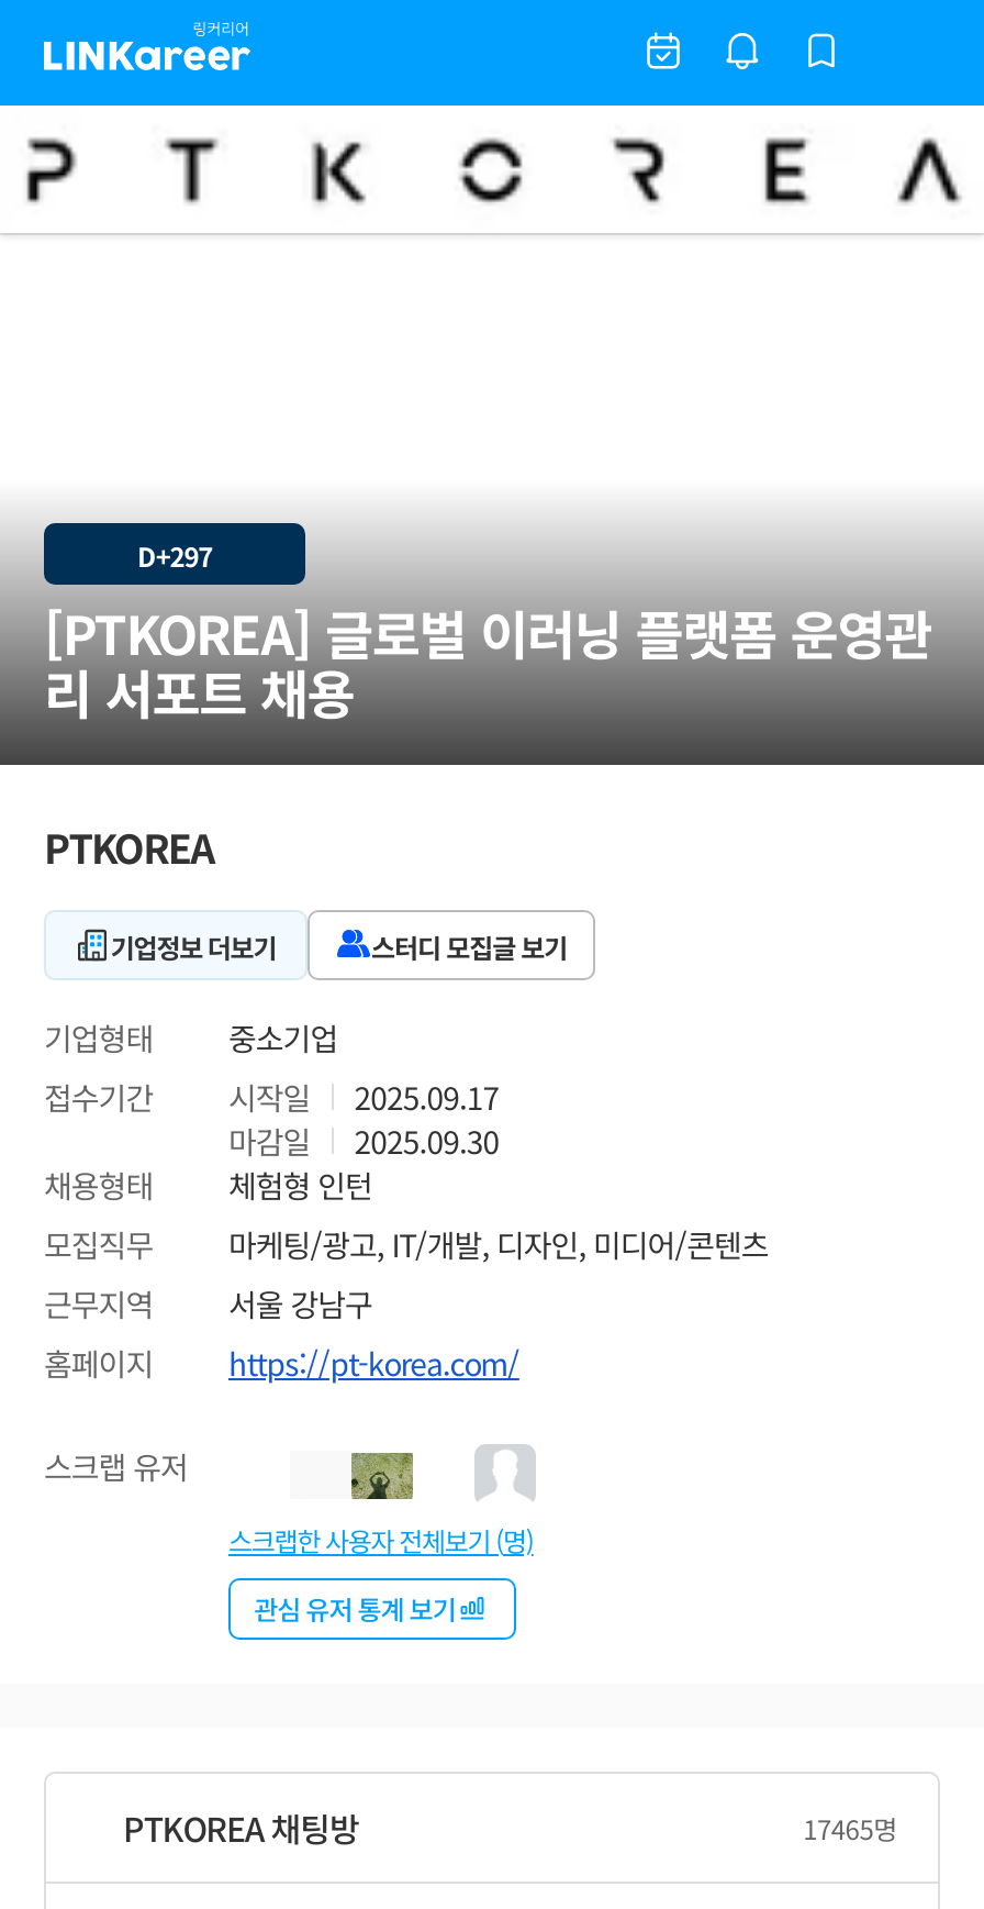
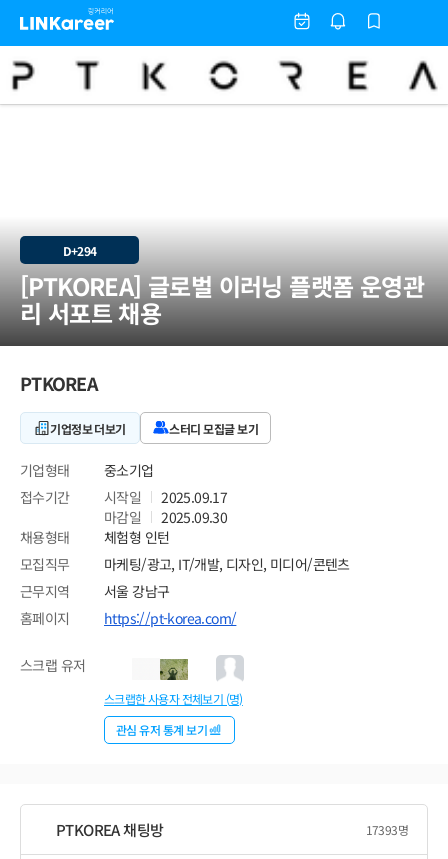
- D+297
+ D+294

- 17465명
+ 17393명
